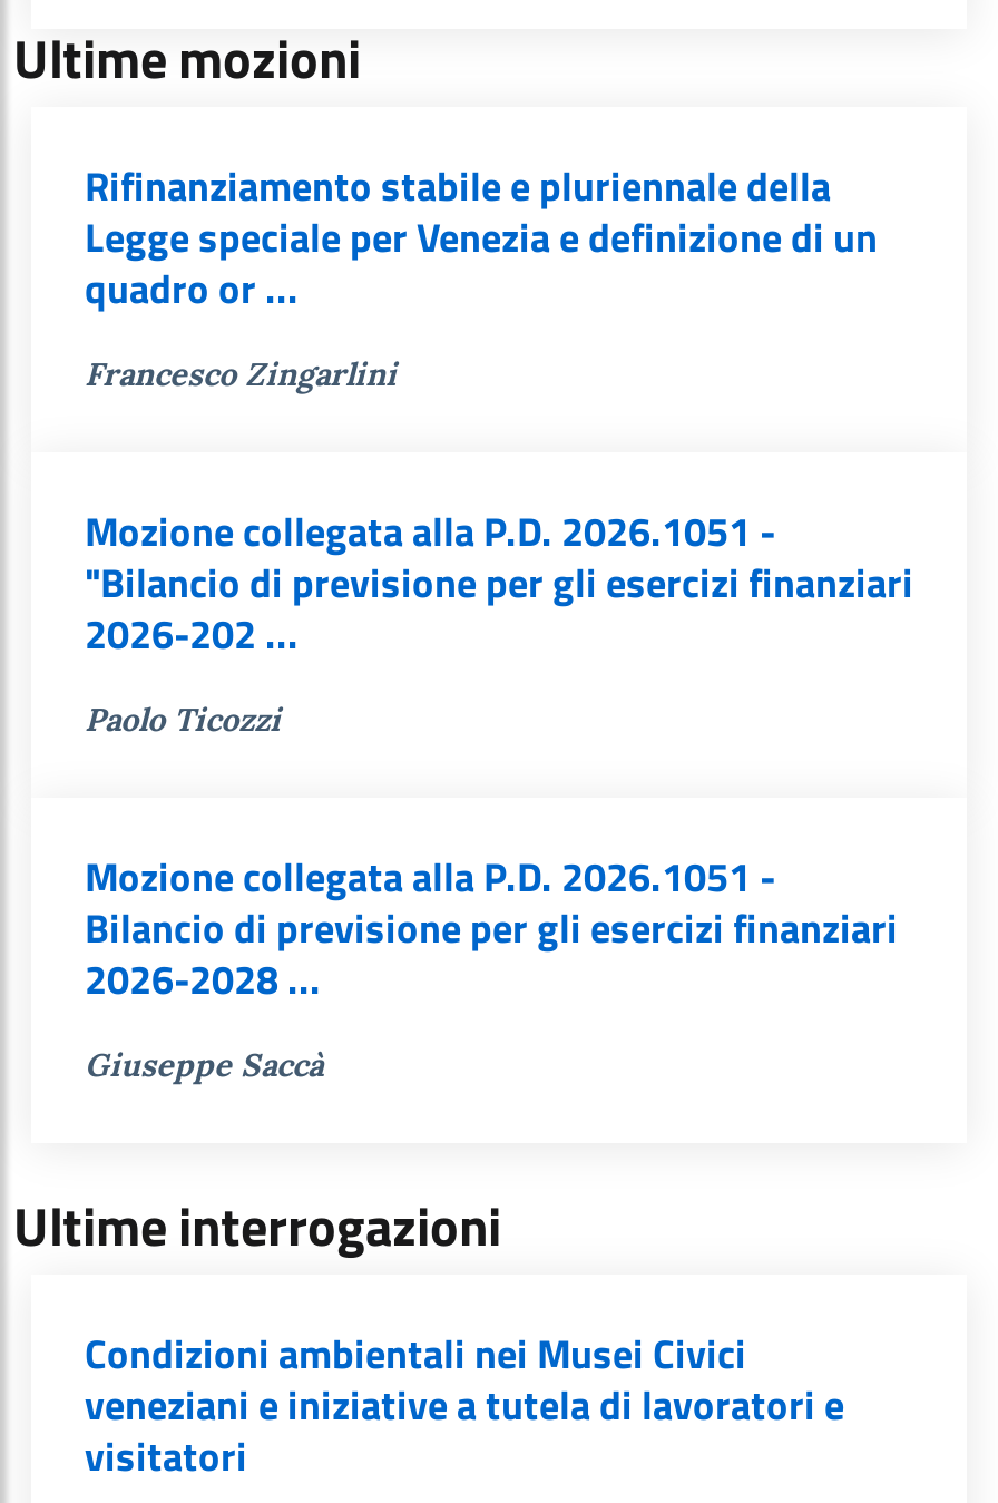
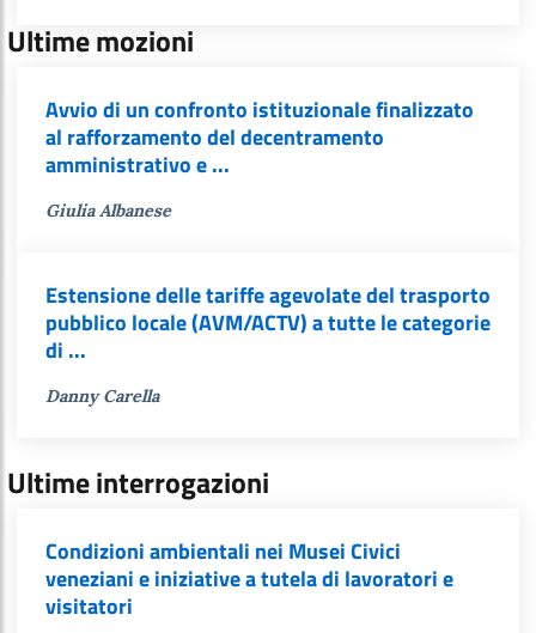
- Rifinanziamento stabile e pluriennale della
- Legge speciale per Venezia e definizione di un
- quadro or ...
- Francesco Zingarlini
- Mozione collegata alla P.D. 2026.1051 -
- "Bilancio di previsione per gli esercizi finanziari
- 2026-202 ...
- Paolo Ticozzi
- Mozione collegata alla P.D. 2026.1051 -
- Bilancio di previsione per gli esercizi finanziari
- 2026-2028 ...
- Giuseppe Saccà
+ Avvio di un confronto istituzionale finalizzato
+ al rafforzamento del decentramento
+ amministrativo e ...
+ Giulia Albanese
+ Estensione delle tariffe agevolate del trasporto
+ pubblico locale (AVM/ACTV) a tutte le categorie
+ di ...
+ Danny Carella
